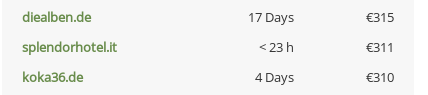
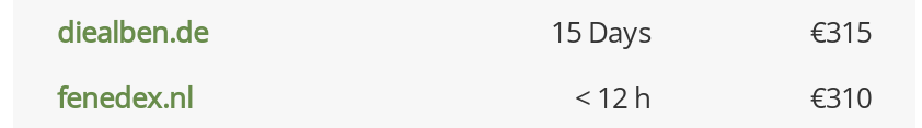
- 17 Days
+ 15 Days

- splendorhotel.it
- < 23 h
- €311
- koka36.de
- 4 Days
+ fenedex.nl
+ < 12 h
